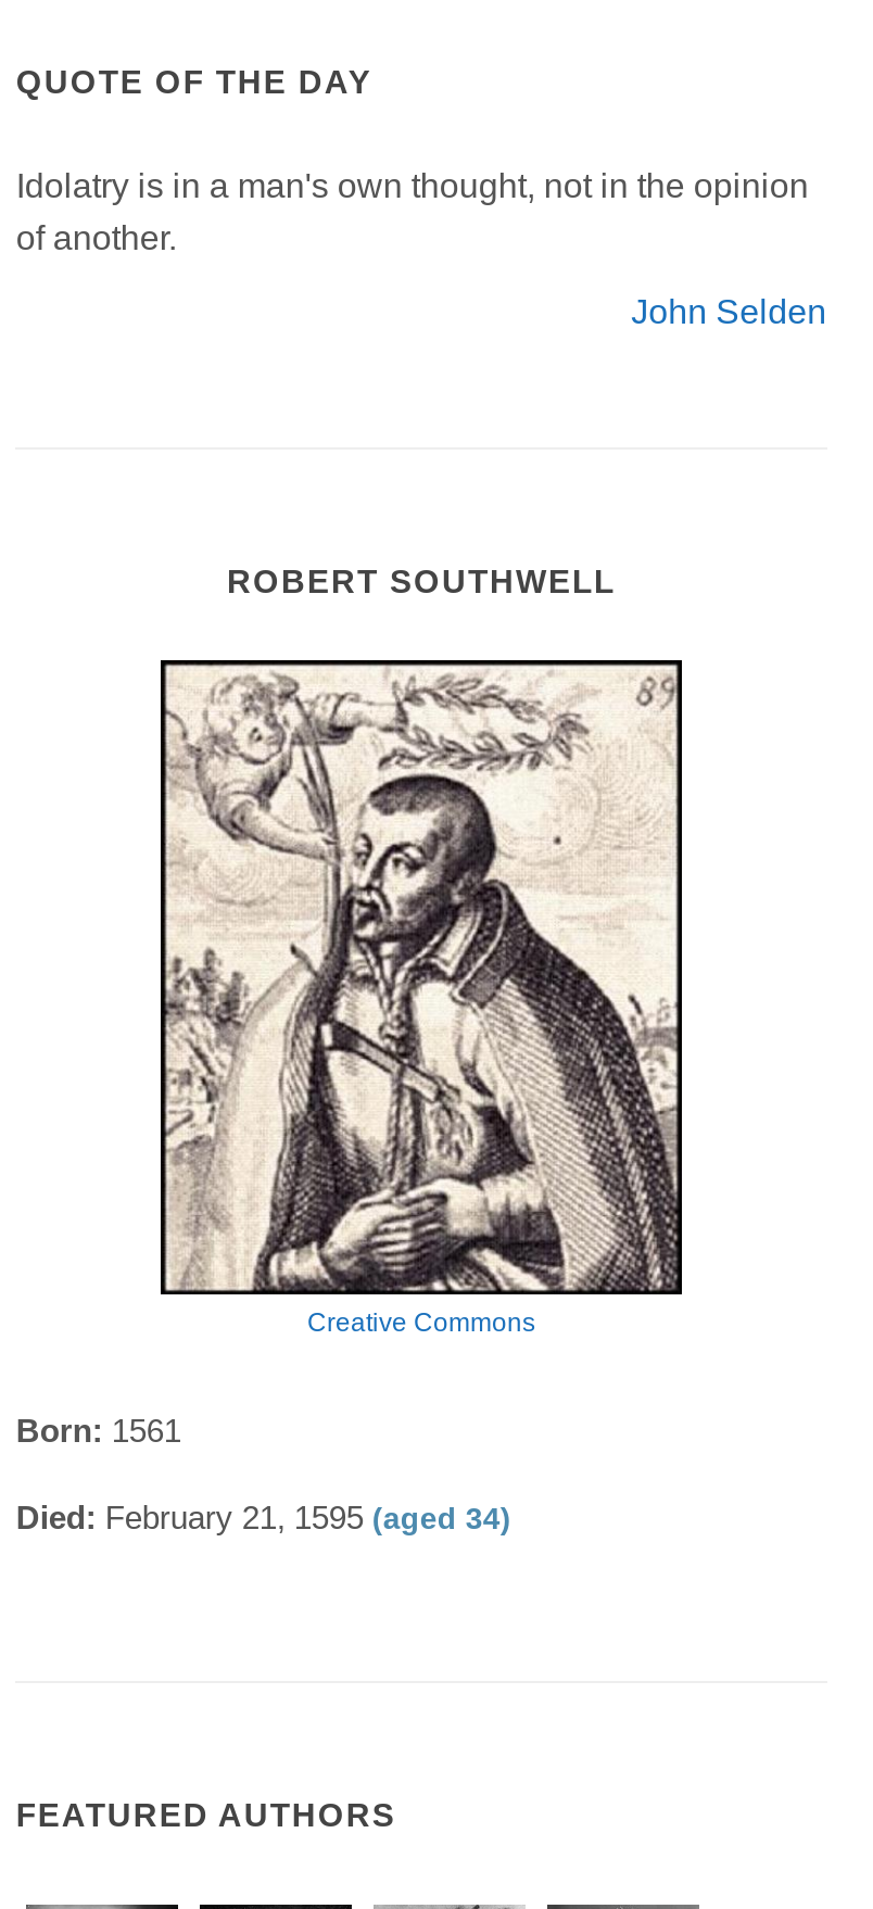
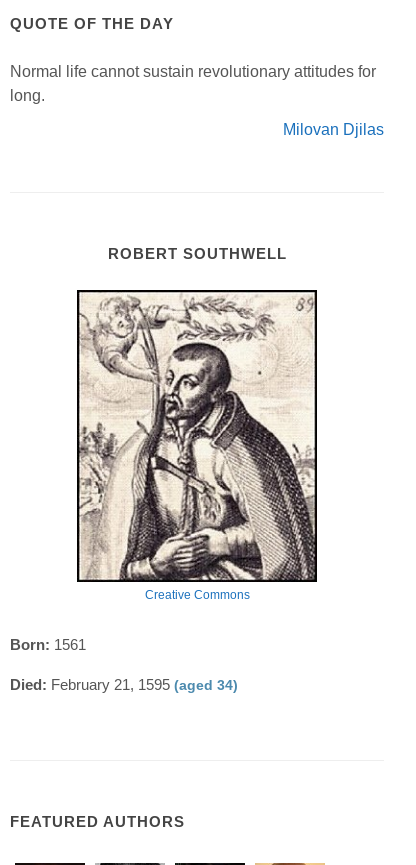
- Idolatry is in a man's own thought, not in the opinion
- of another.
+ Normal life cannot sustain revolutionary attitudes for
+ long.

- John Selden
+ Milovan Djilas
